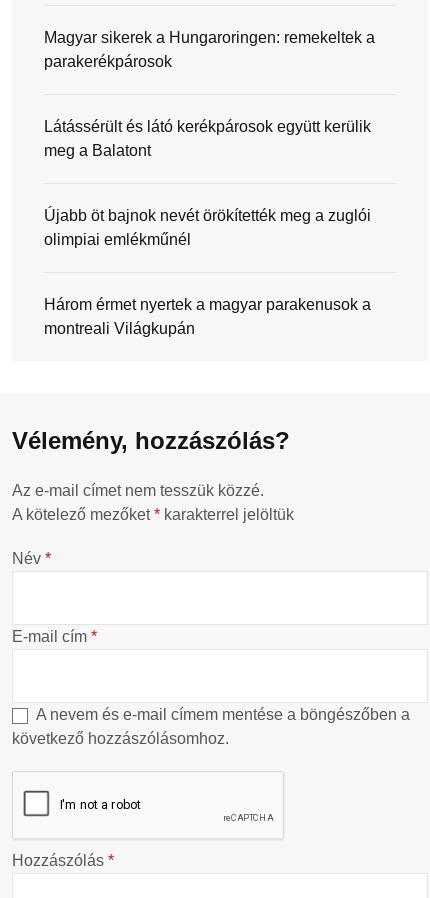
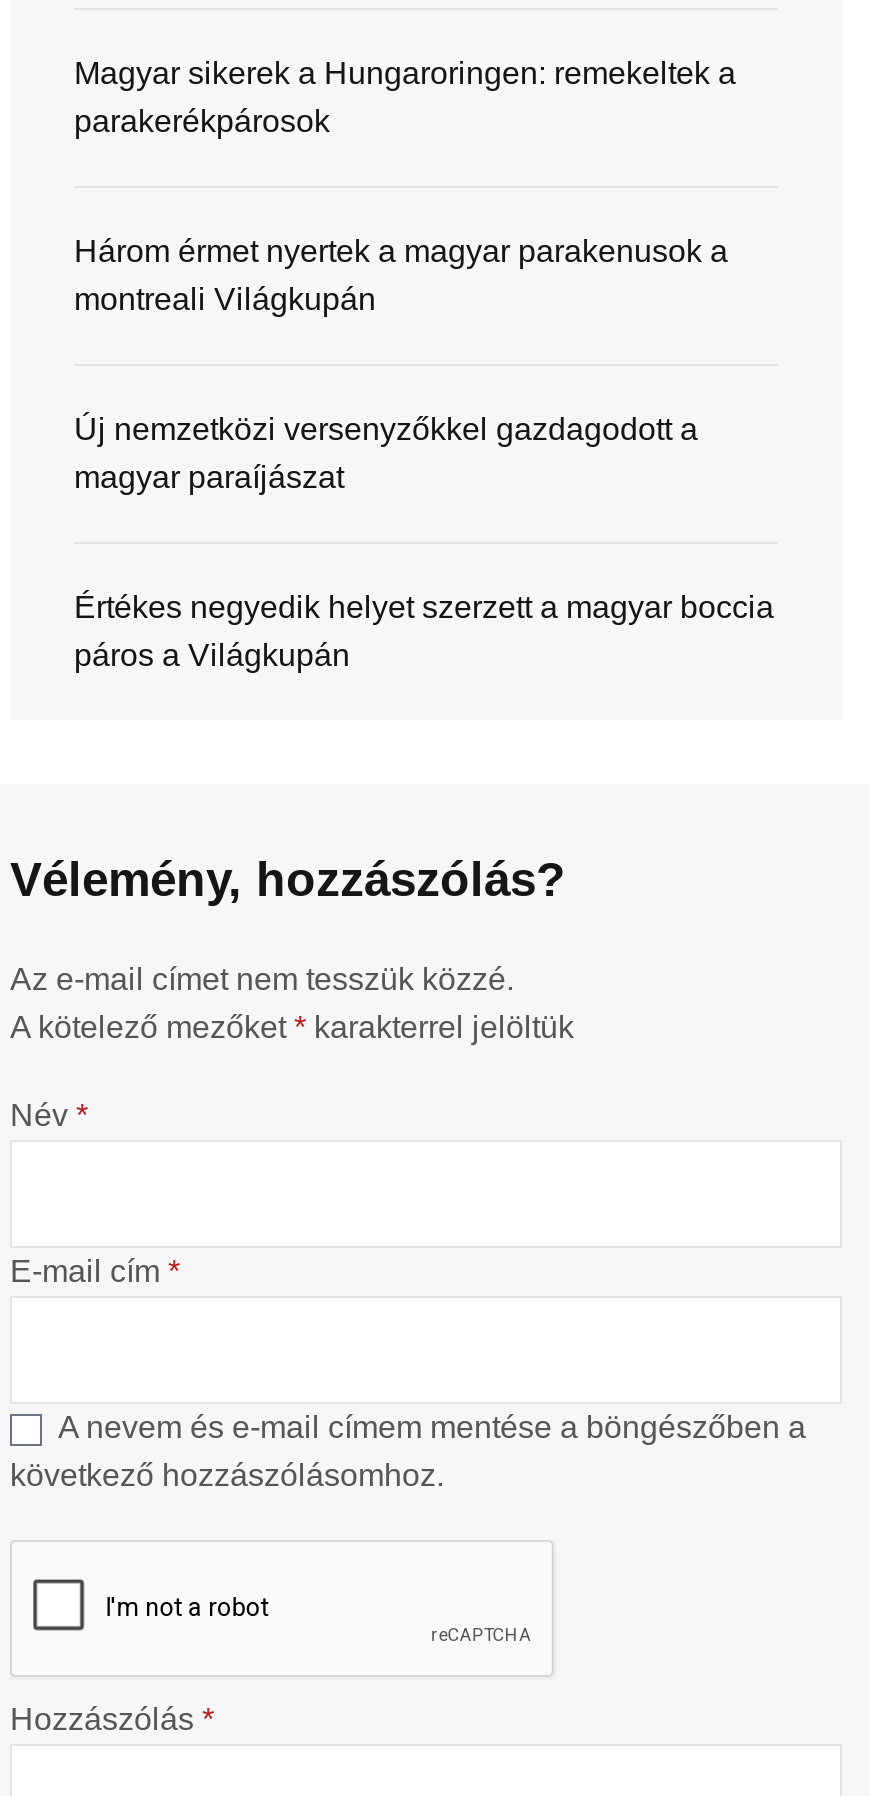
- Látássérült és látó kerékpárosok együtt kerülik
- meg a Balatont

- Újabb öt bajnok nevét örökítették meg a zuglói
- olimpiai emlékműnél

moved up: Három érmet nyertek a magyar parakenusok a | montreali Világkupán

+ Új nemzetközi versenyzőkkel gazdagodott a
+ magyar paraíjászat

+ Értékes negyedik helyet szerzett a magyar boccia
+ páros a Világkupán
